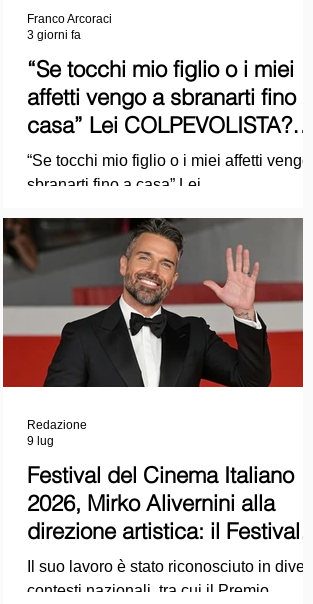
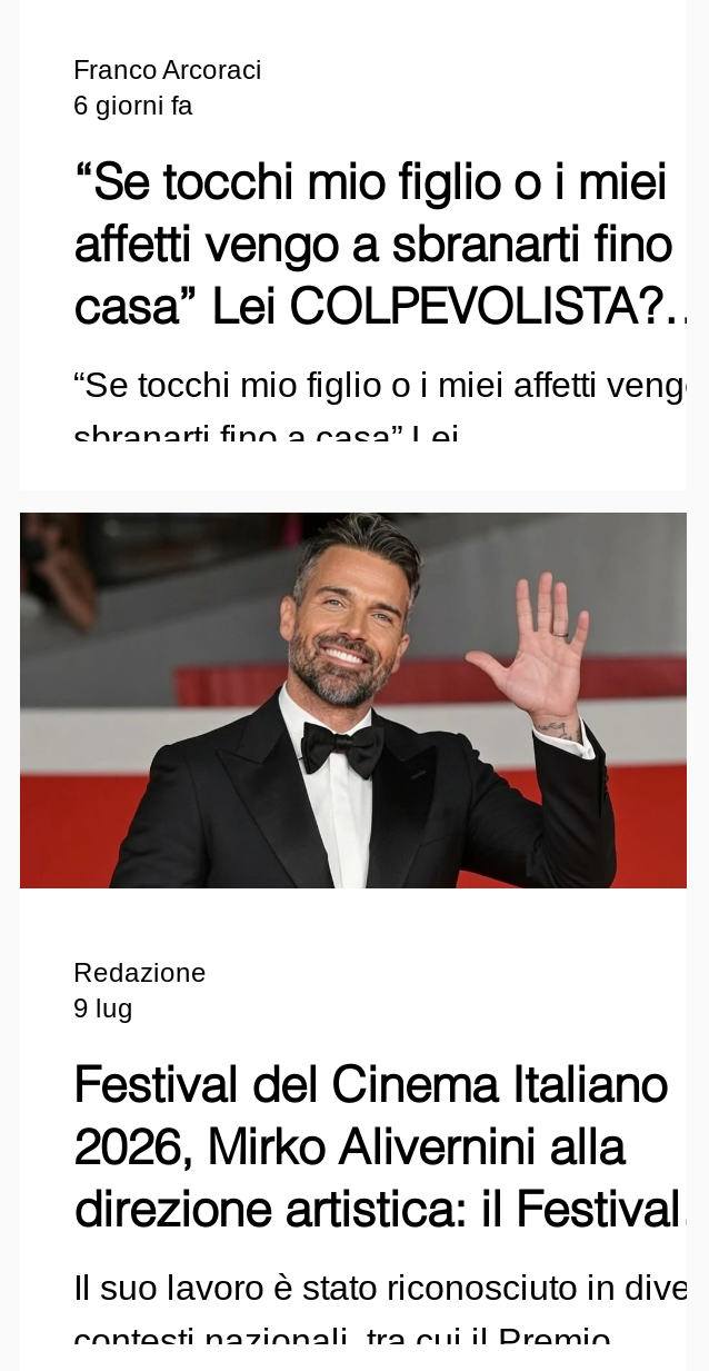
- 3 giorni fa
+ 6 giorni fa
